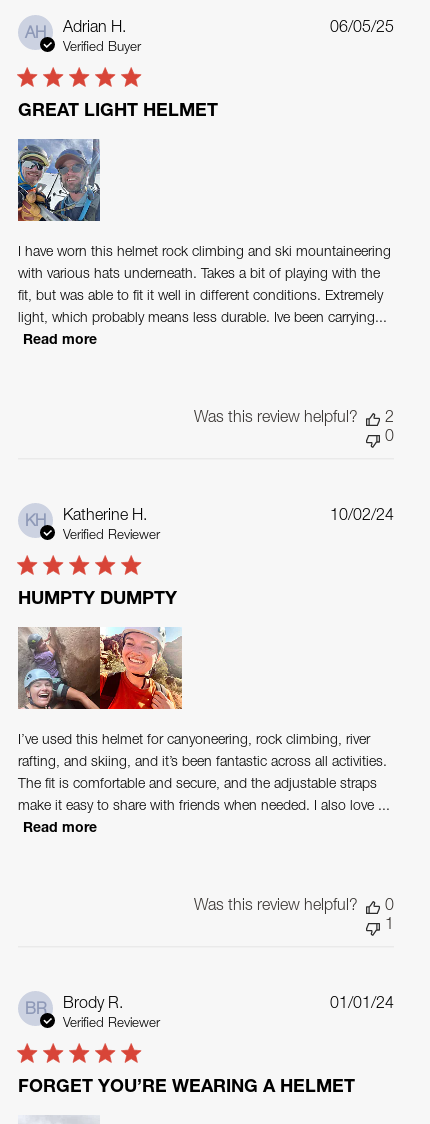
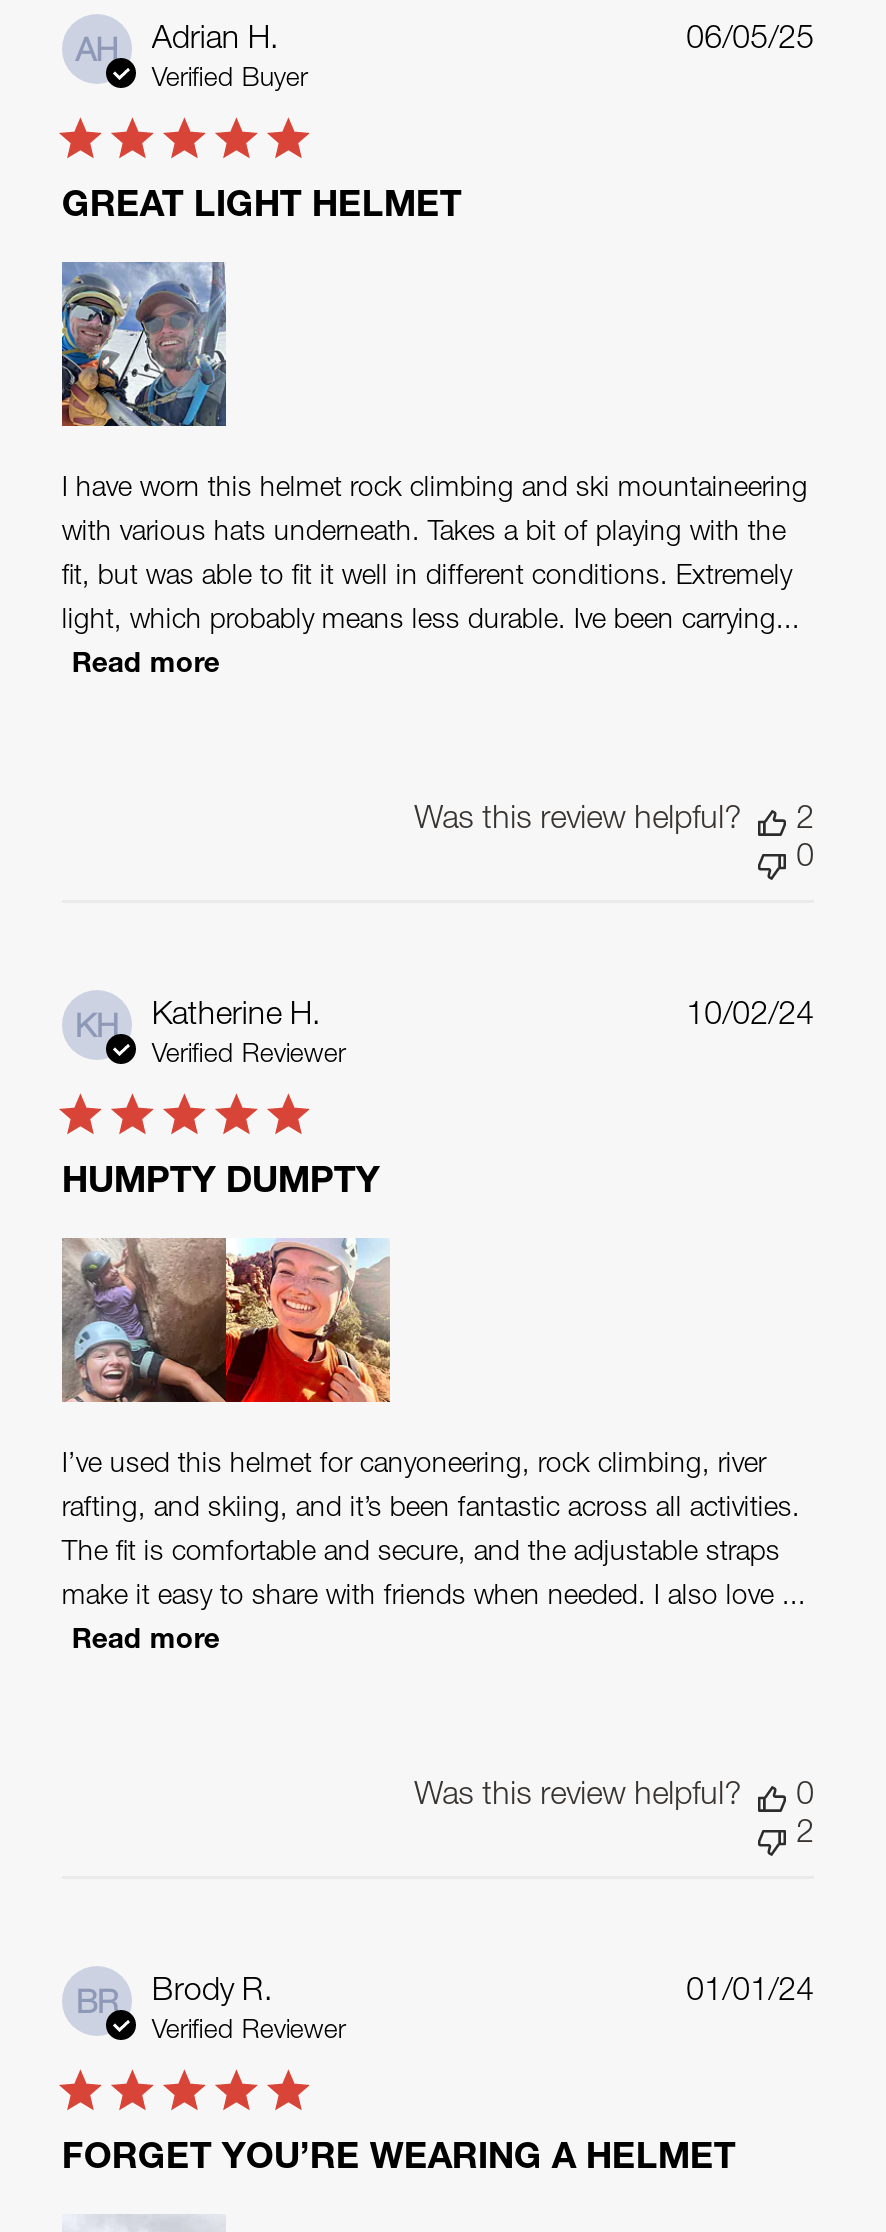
- 1
+ 2
